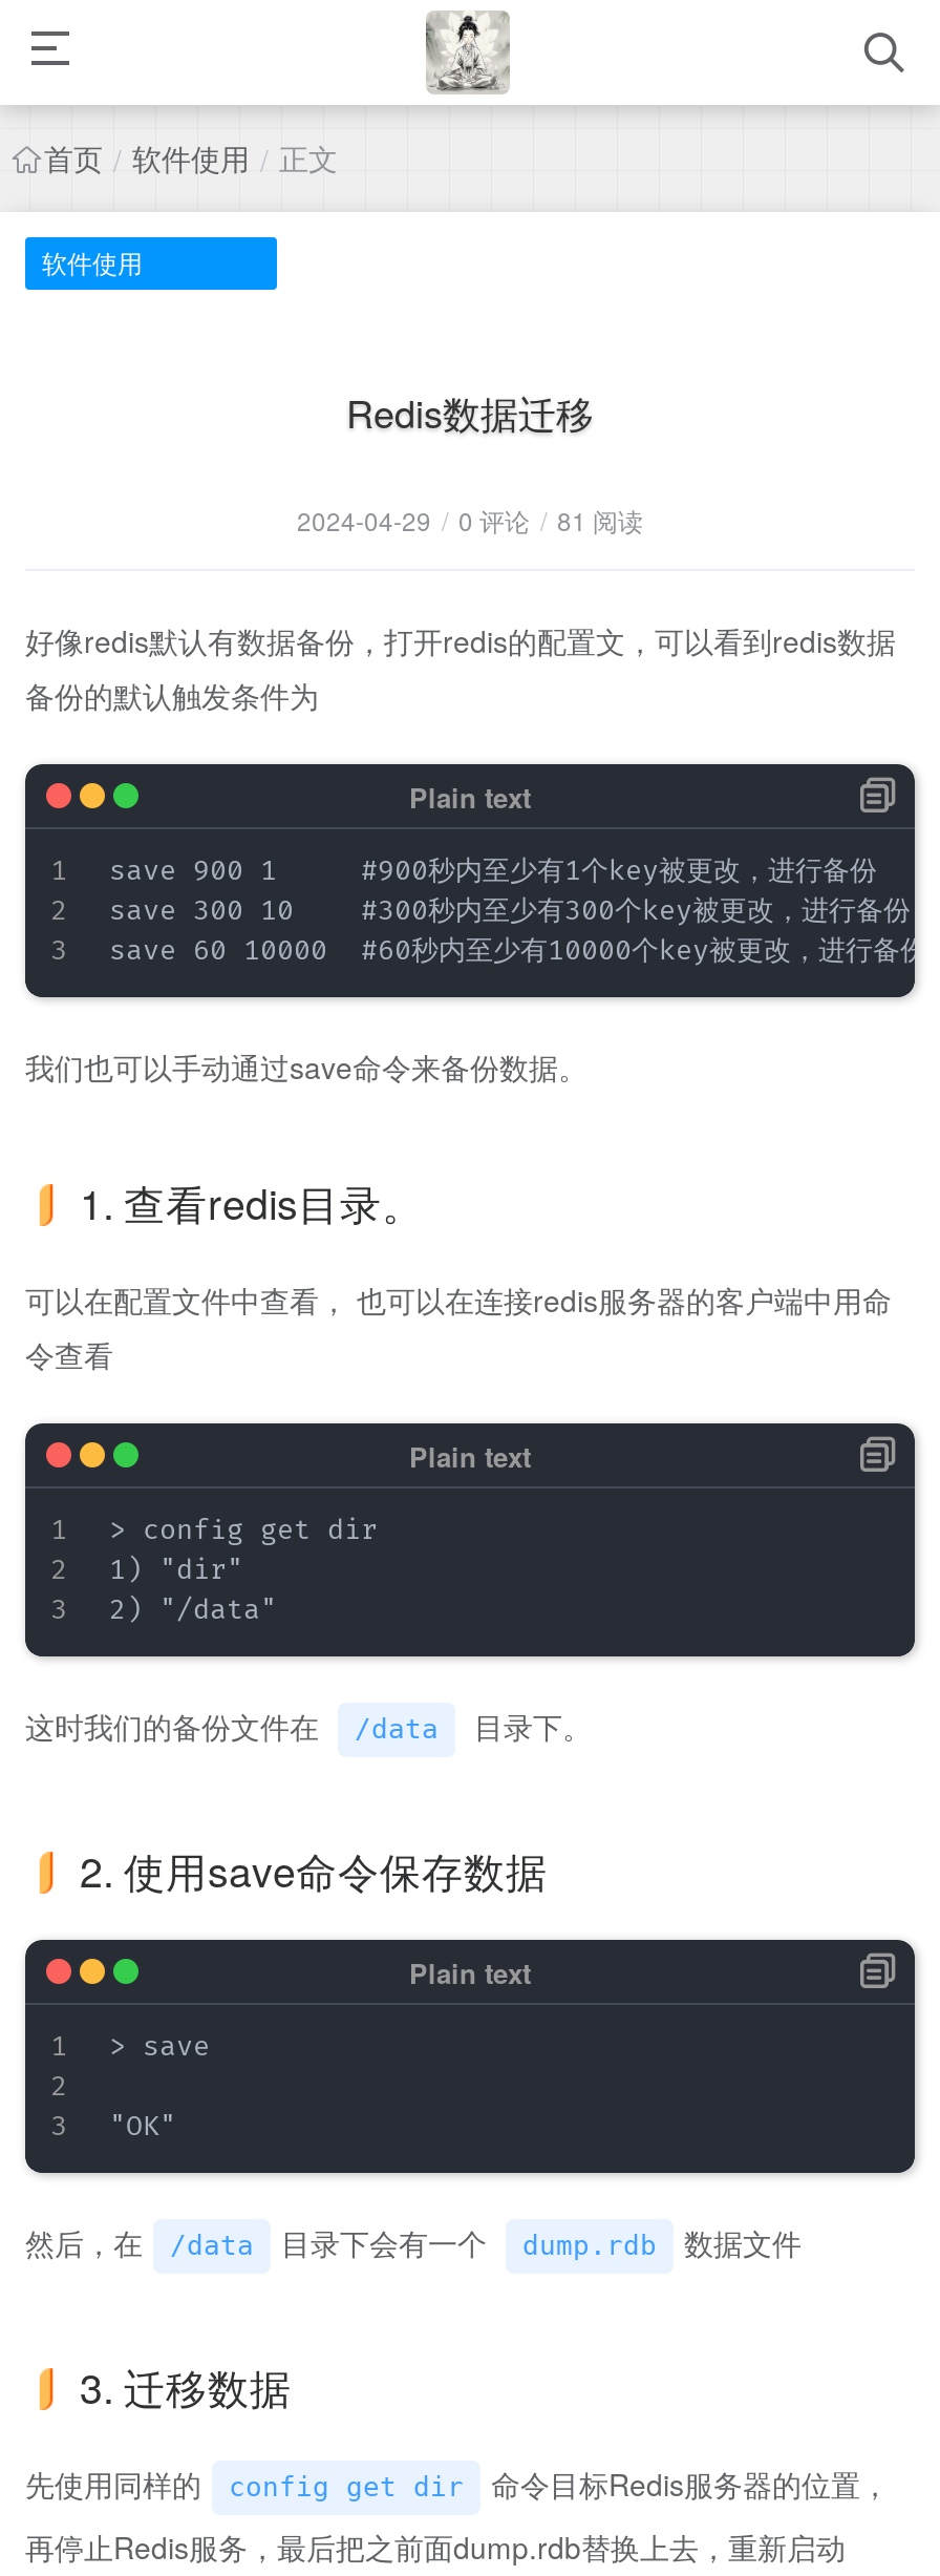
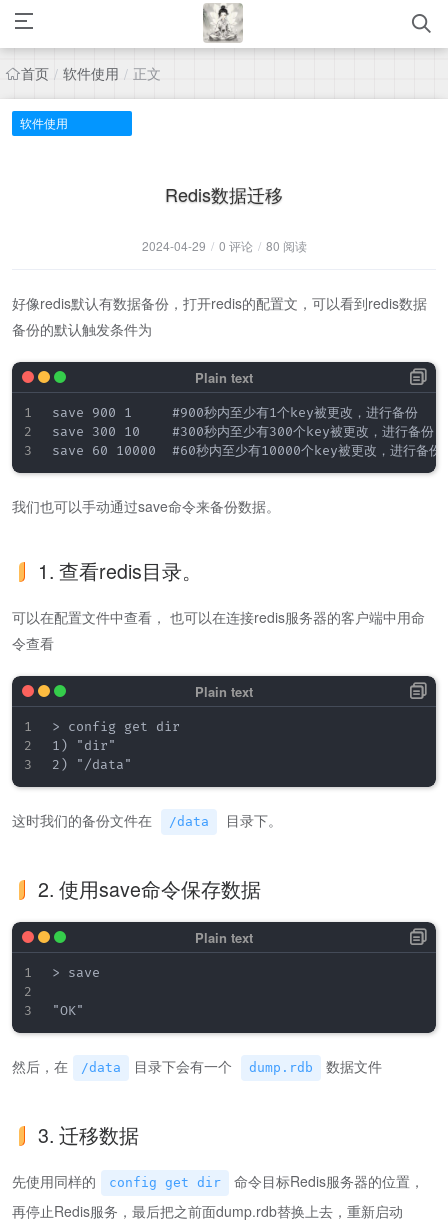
- 2024-04-29 / 0 评论 / 81 阅读
+ 2024-04-29 / 0 评论 / 80 阅读
